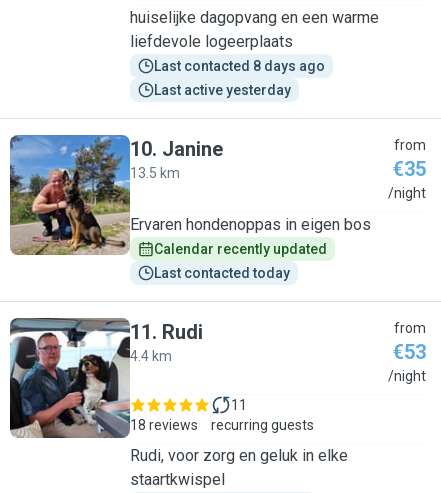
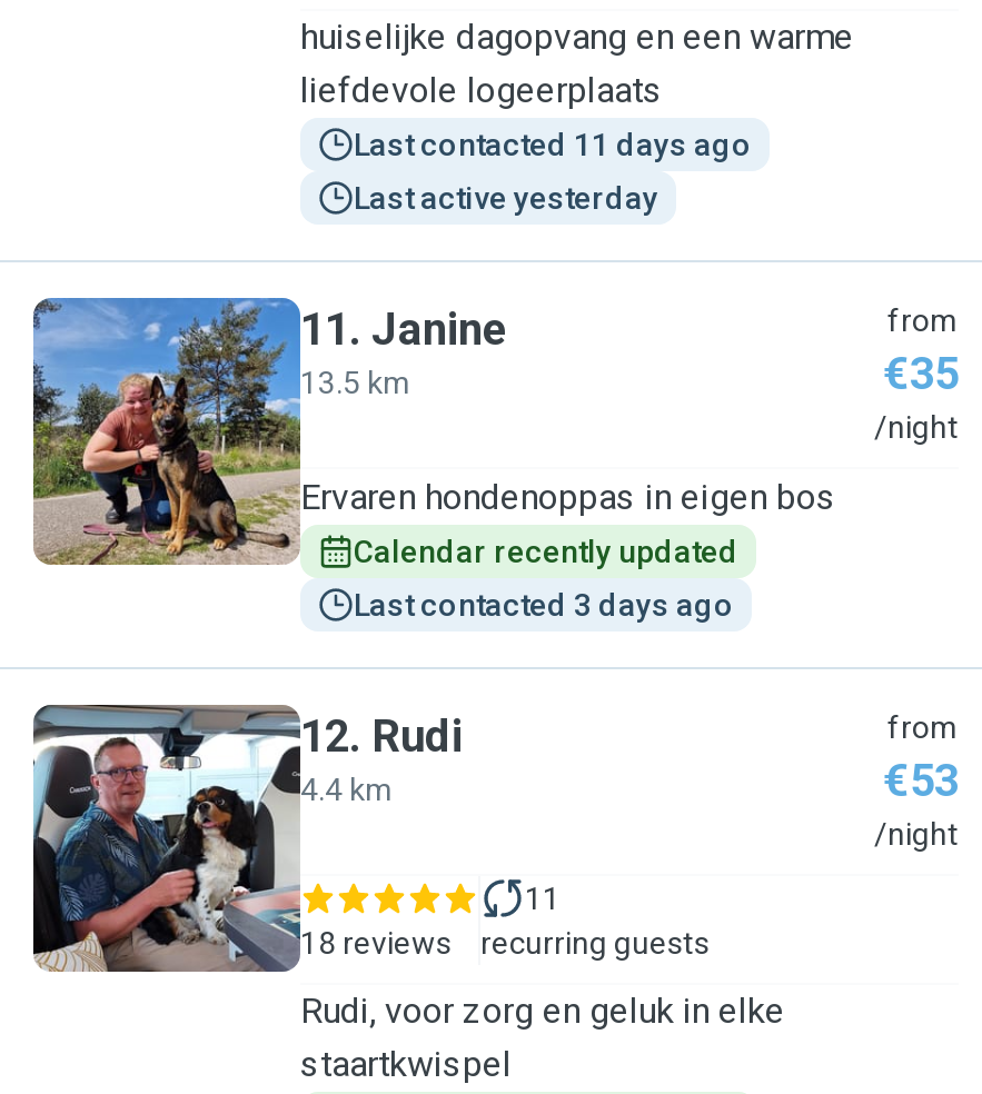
- Last contacted 8 days ago
+ Last contacted 11 days ago

- 10. Janine
+ 11. Janine

- Last contacted today
+ Last contacted 3 days ago

- 11. Rudi
+ 12. Rudi
